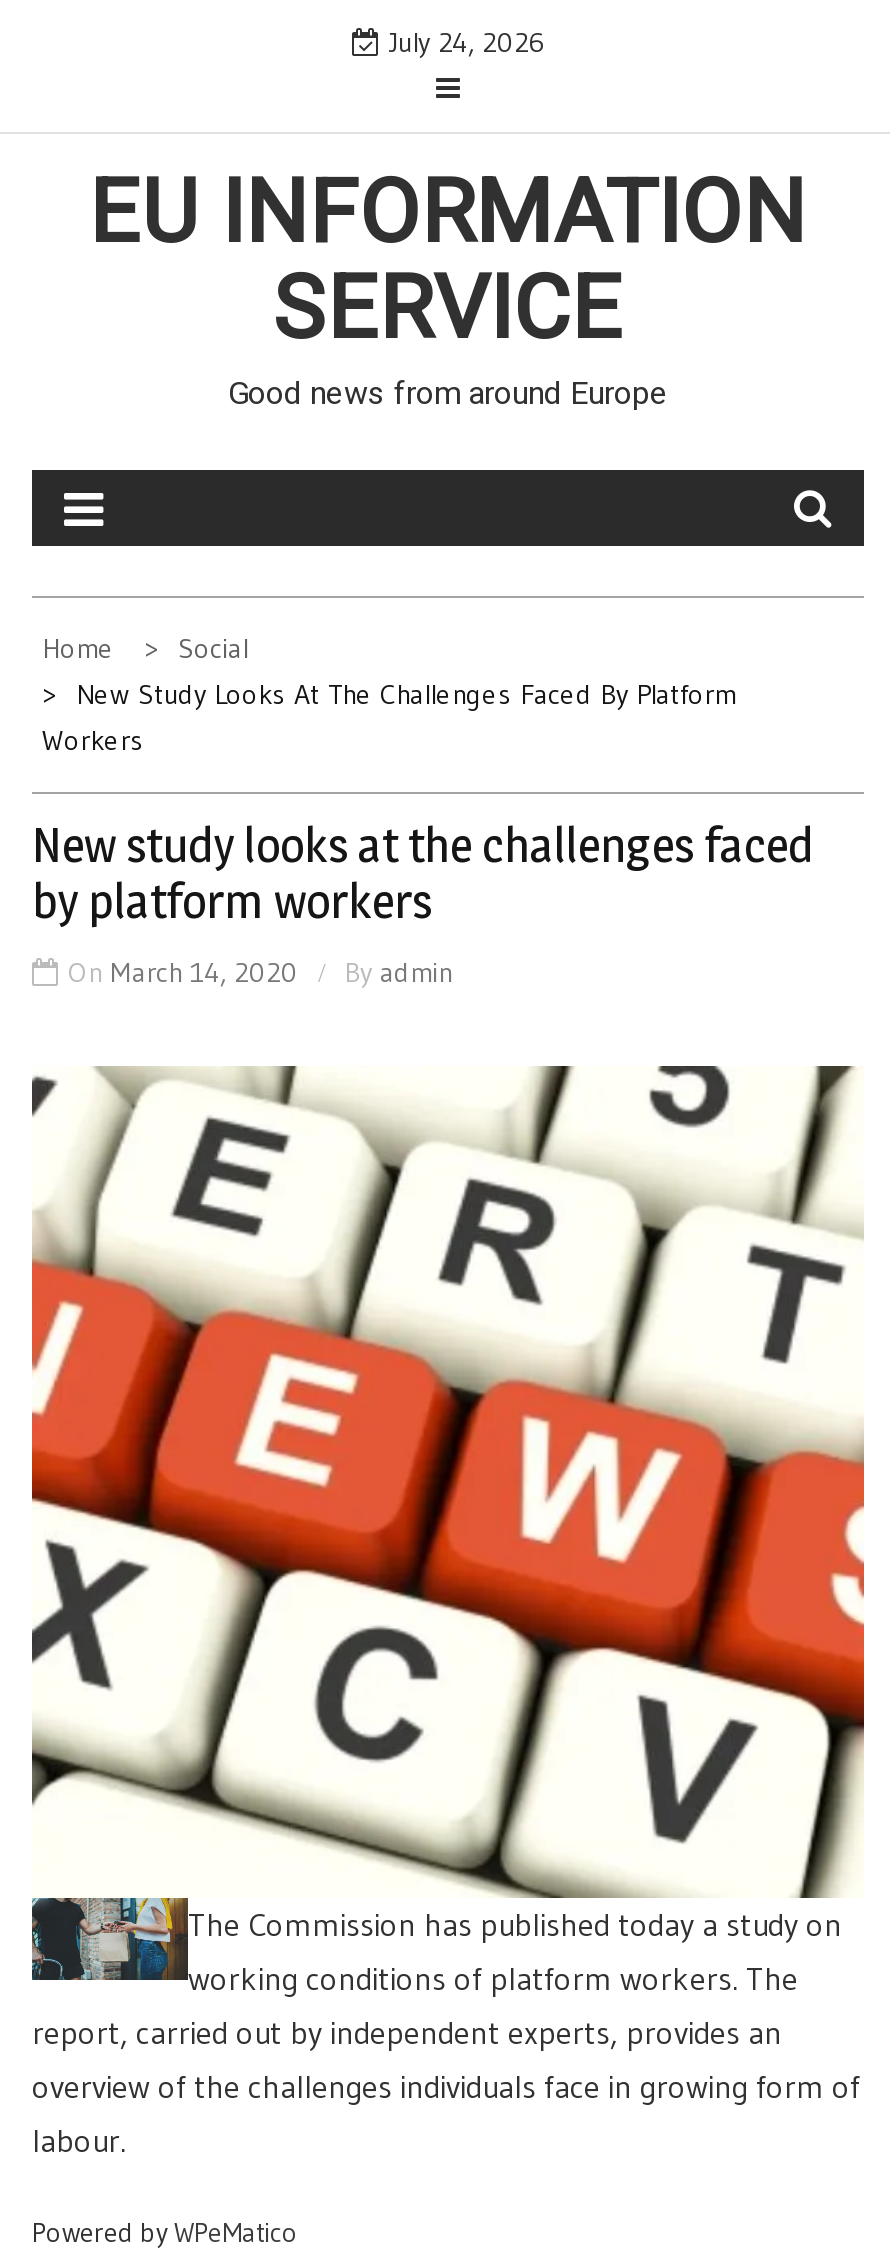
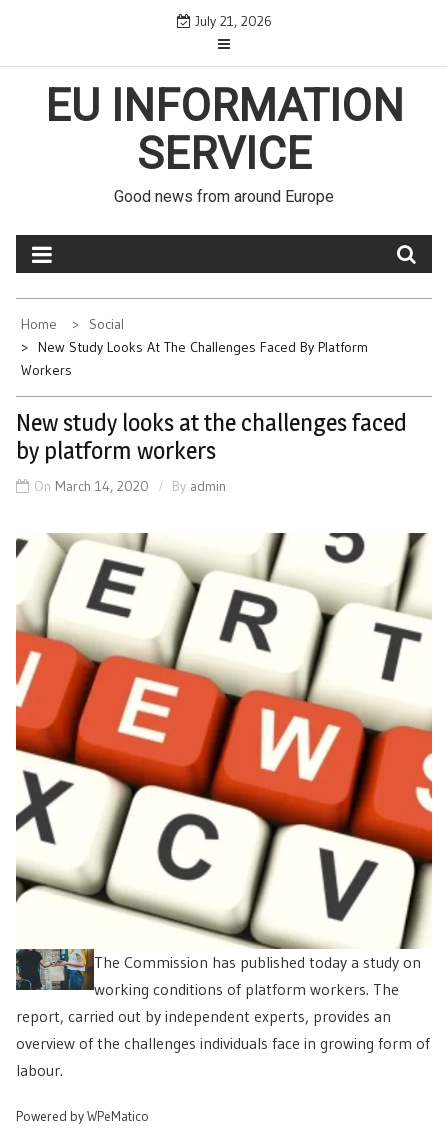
- July 24, 2026
+ July 21, 2026
